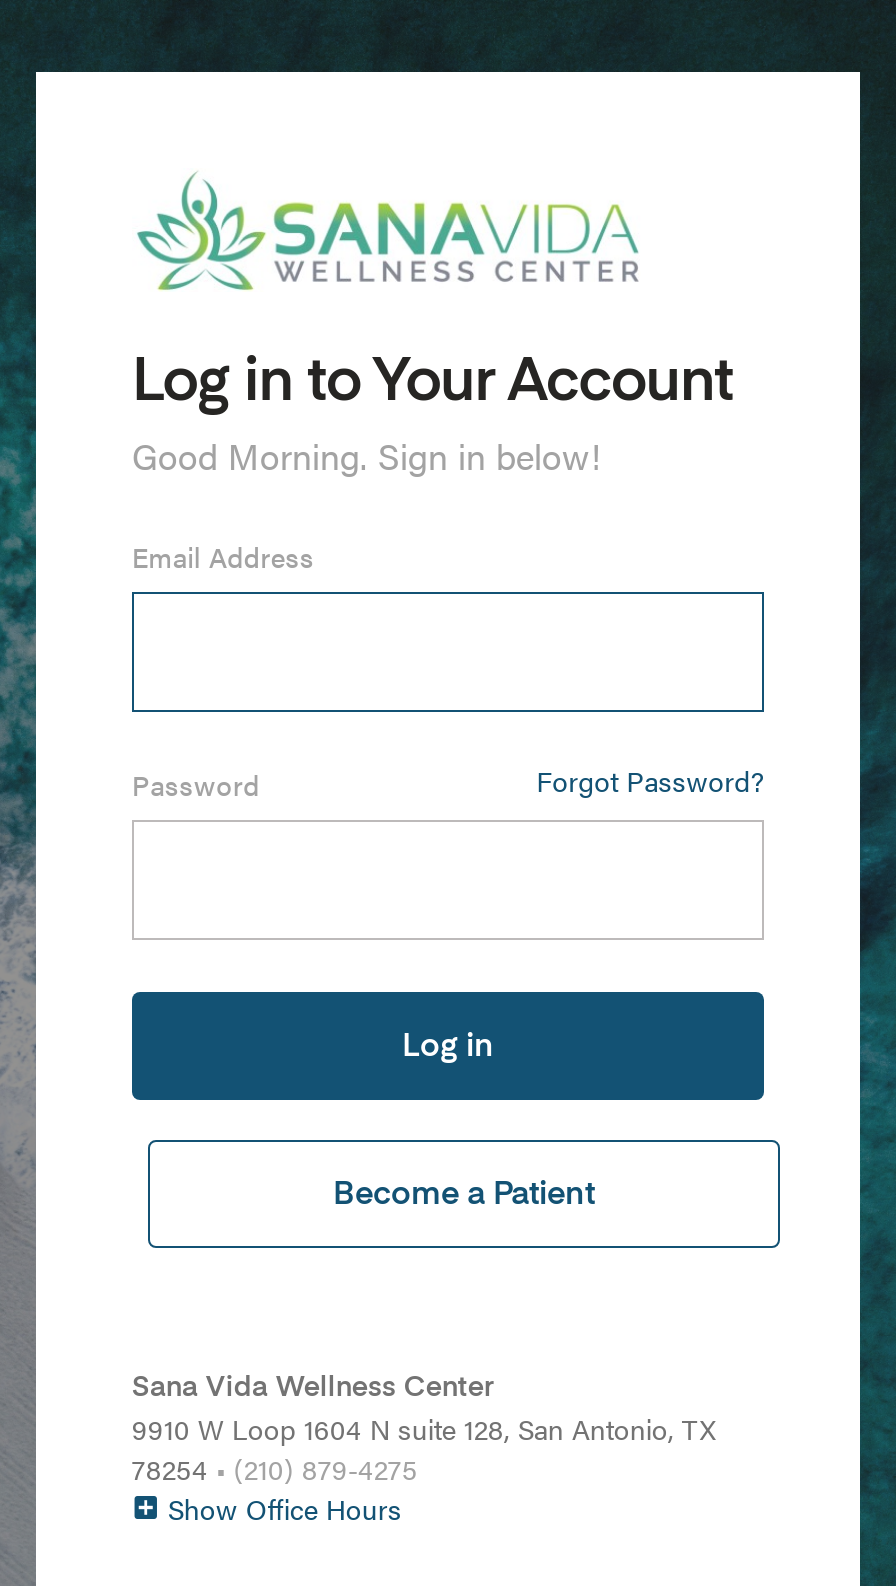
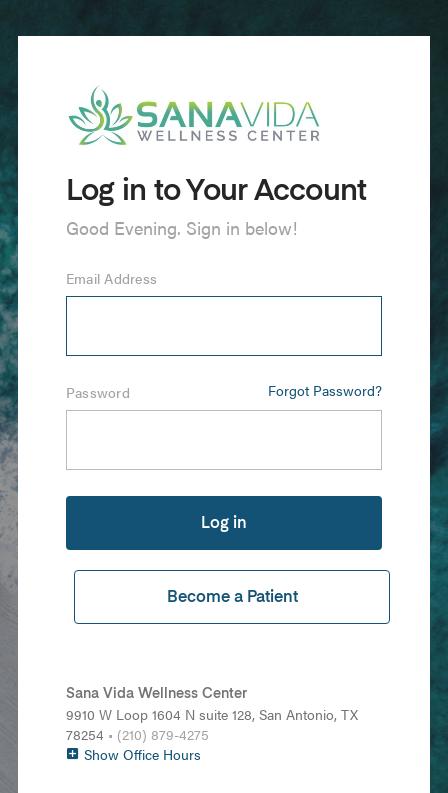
- Good Morning. Sign in below!
+ Good Evening. Sign in below!
